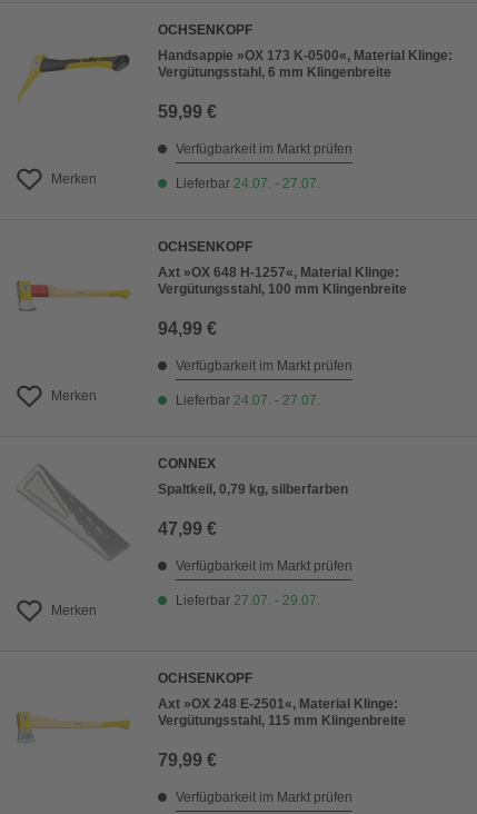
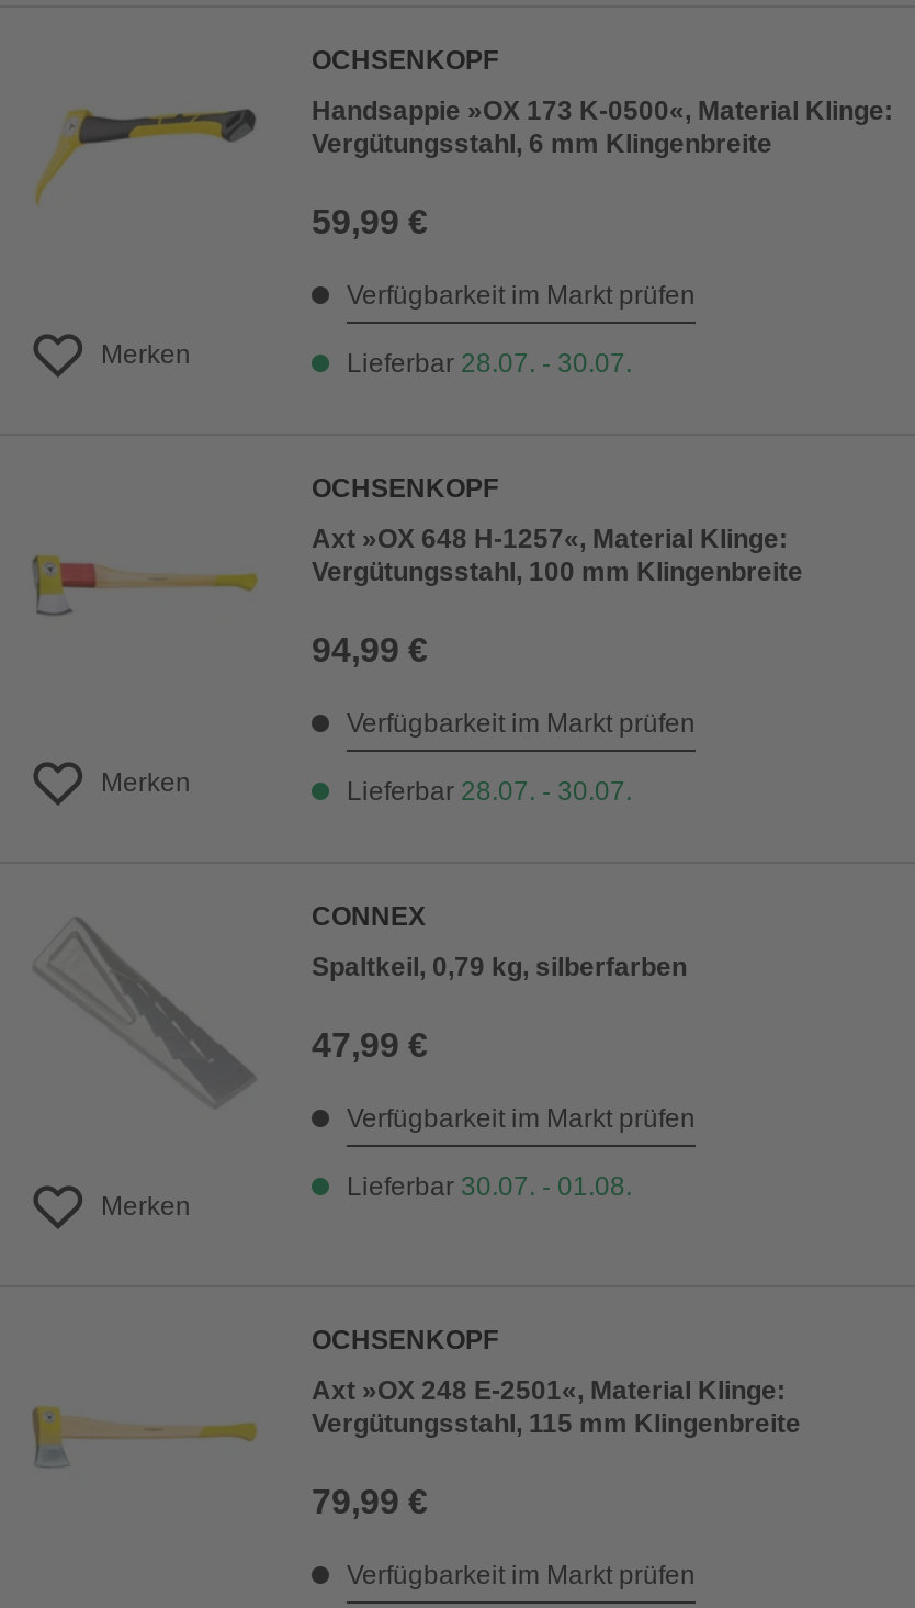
- Lieferbar 24.07. - 27.07.
+ Lieferbar 28.07. - 30.07.

- Lieferbar 24.07. - 27.07.
+ Lieferbar 28.07. - 30.07.

- Lieferbar 27.07. - 29.07.
+ Lieferbar 30.07. - 01.08.
